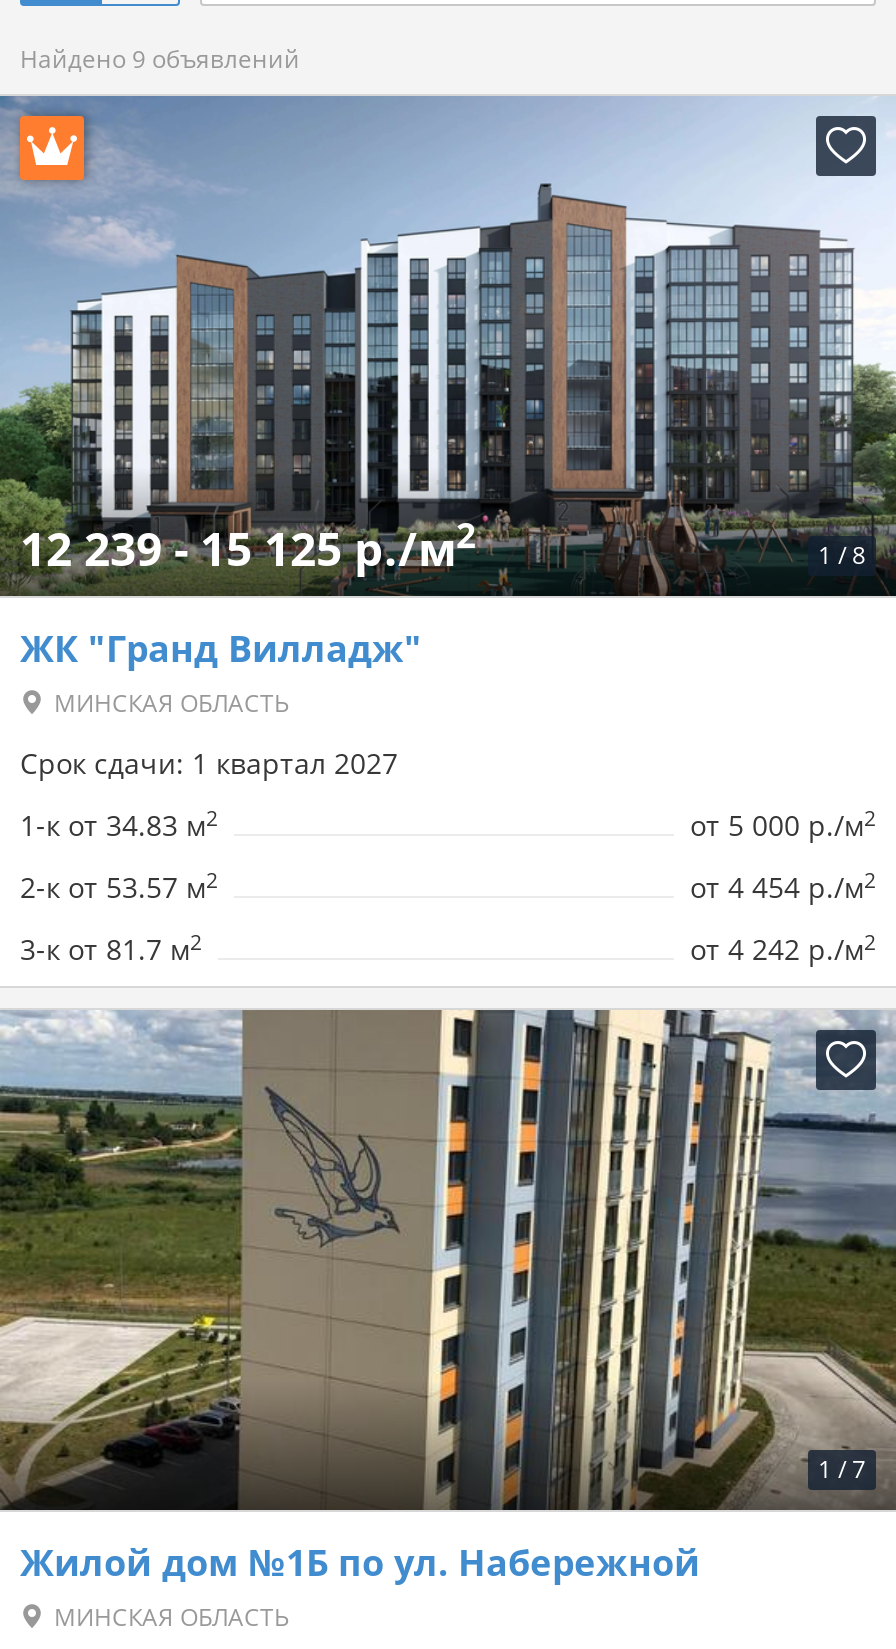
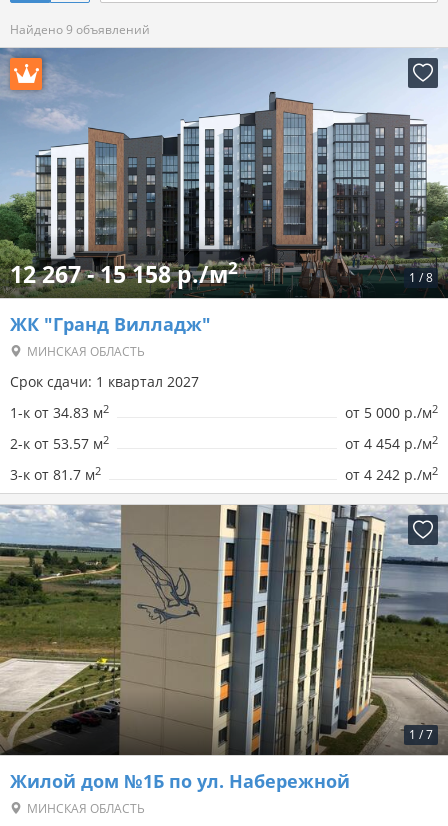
- 12 239 - 15 125 р./м2
+ 12 267 - 15 158 р./м2
